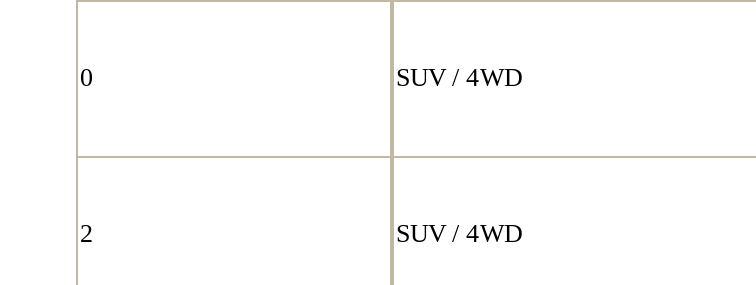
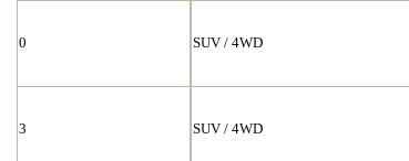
- 2
+ 3
